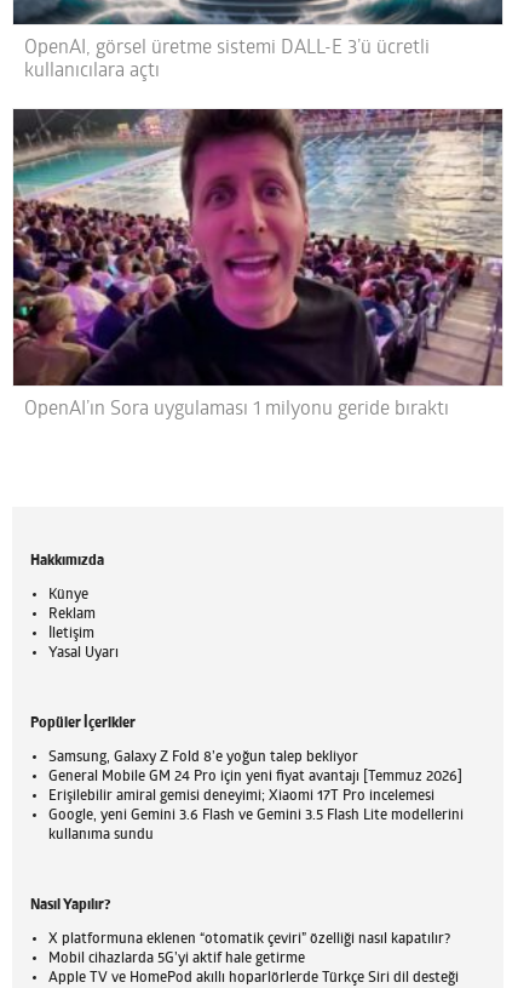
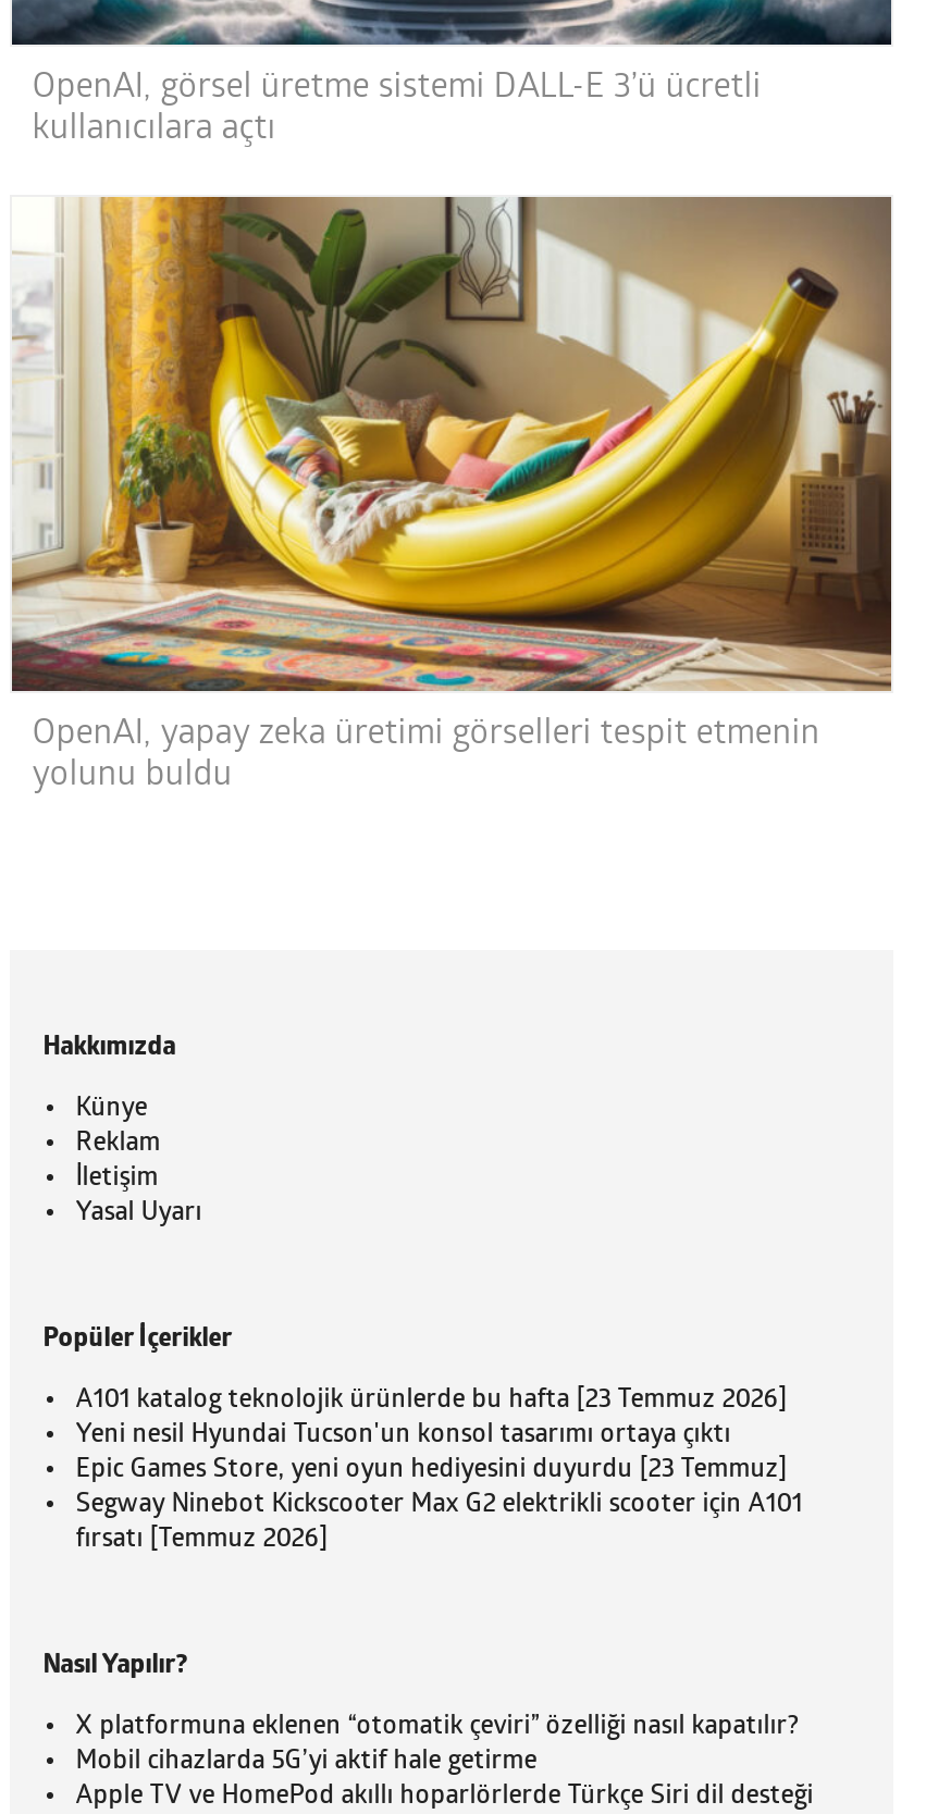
- [image]
- OpenAI’ın Sora uygulaması 1 milyonu geride bıraktı
+ [image]
+ OpenAI, yapay zeka üretimi görselleri tespit etmenin
+ yolunu buldu

- Samsung, Galaxy Z Fold 8’e yoğun talep bekliyor
- General Mobile GM 24 Pro için yeni fiyat avantajı [Temmuz 2026]
- Erişilebilir amiral gemisi deneyimi; Xiaomi 17T Pro incelemesi
- Google, yeni Gemini 3.6 Flash ve Gemini 3.5 Flash Lite modellerini
- kullanıma sundu
+ A101 katalog teknolojik ürünlerde bu hafta [23 Temmuz 2026]
+ Yeni nesil Hyundai Tucson'un konsol tasarımı ortaya çıktı
+ Epic Games Store, yeni oyun hediyesini duyurdu [23 Temmuz]
+ Segway Ninebot Kickscooter Max G2 elektrikli scooter için A101
+ fırsatı [Temmuz 2026]
